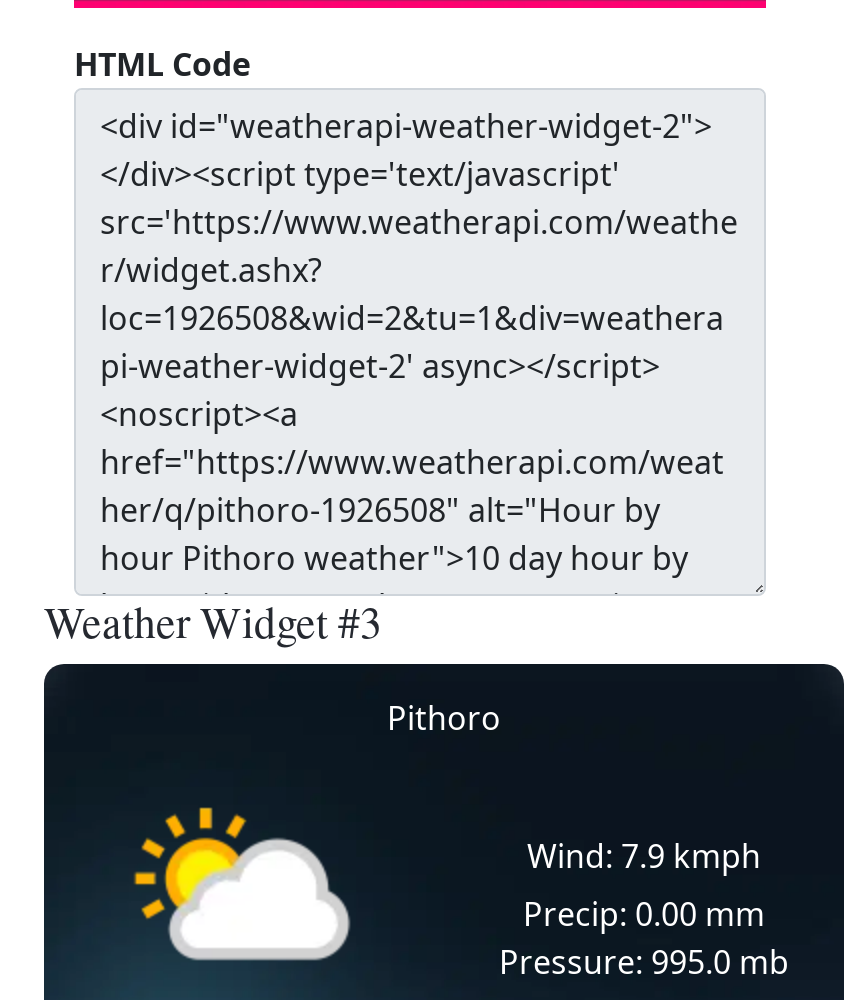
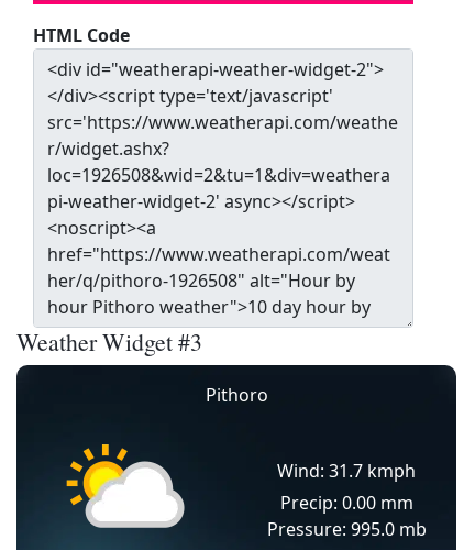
- Wind: 7.9 kmph
+ Wind: 31.7 kmph
